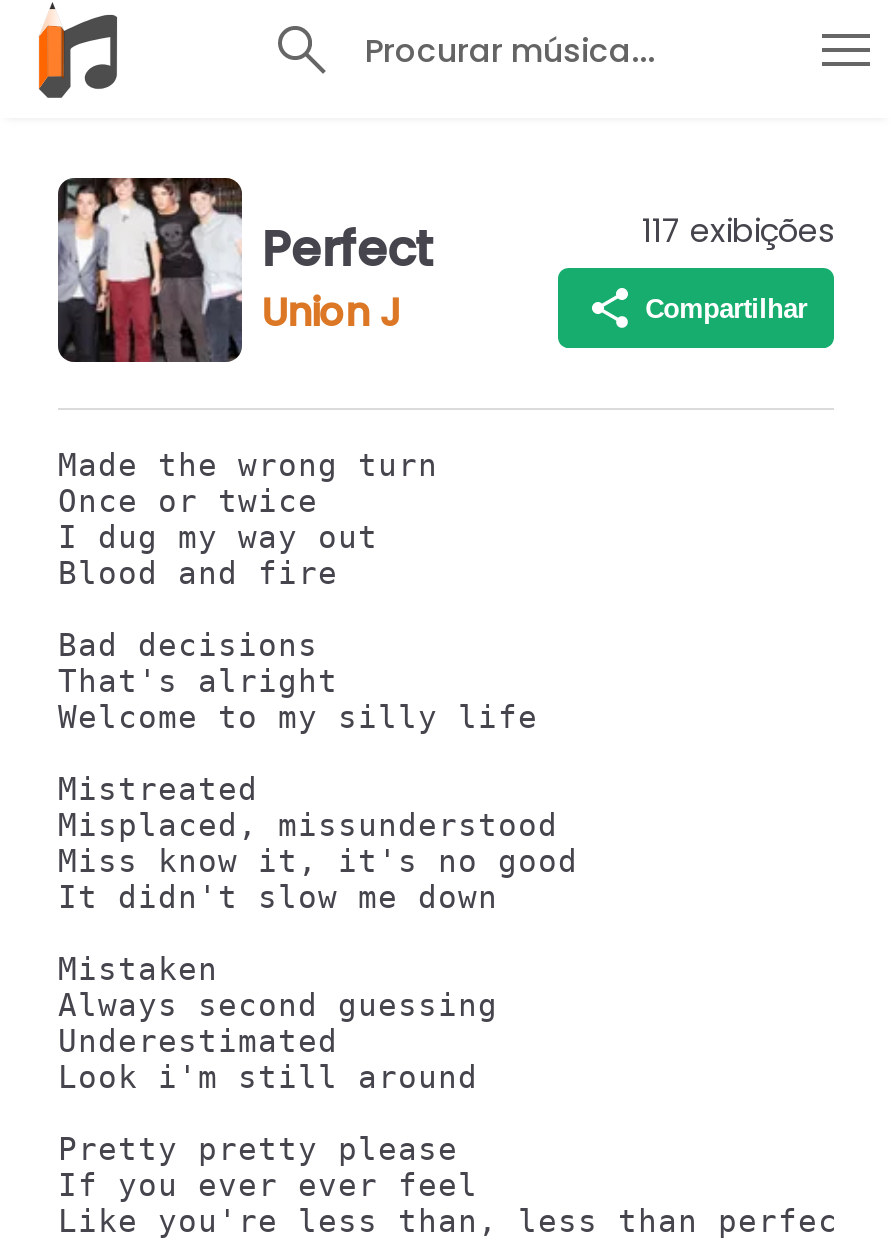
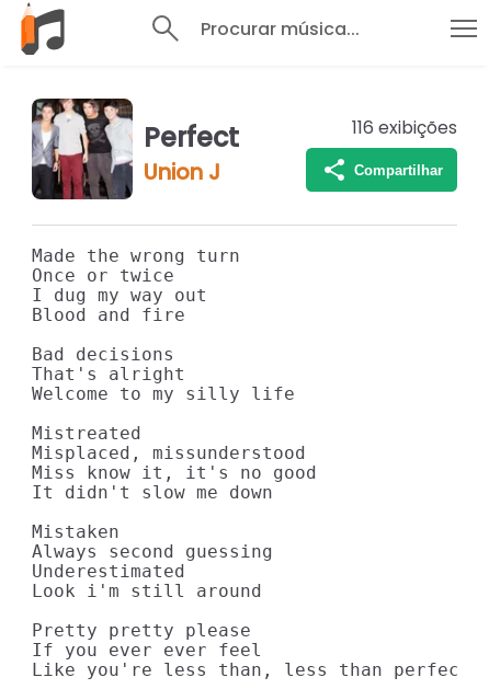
- 117 exibições
+ 116 exibições
